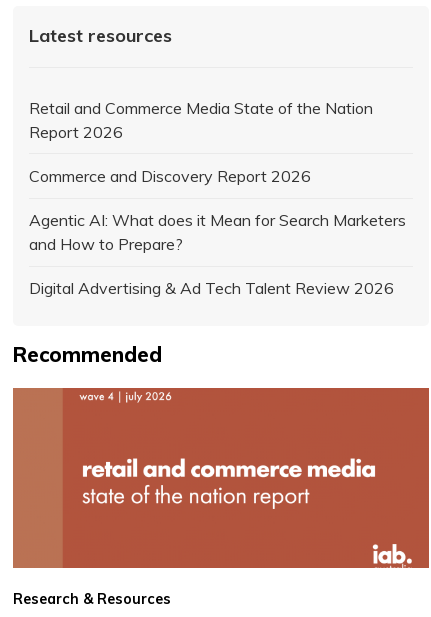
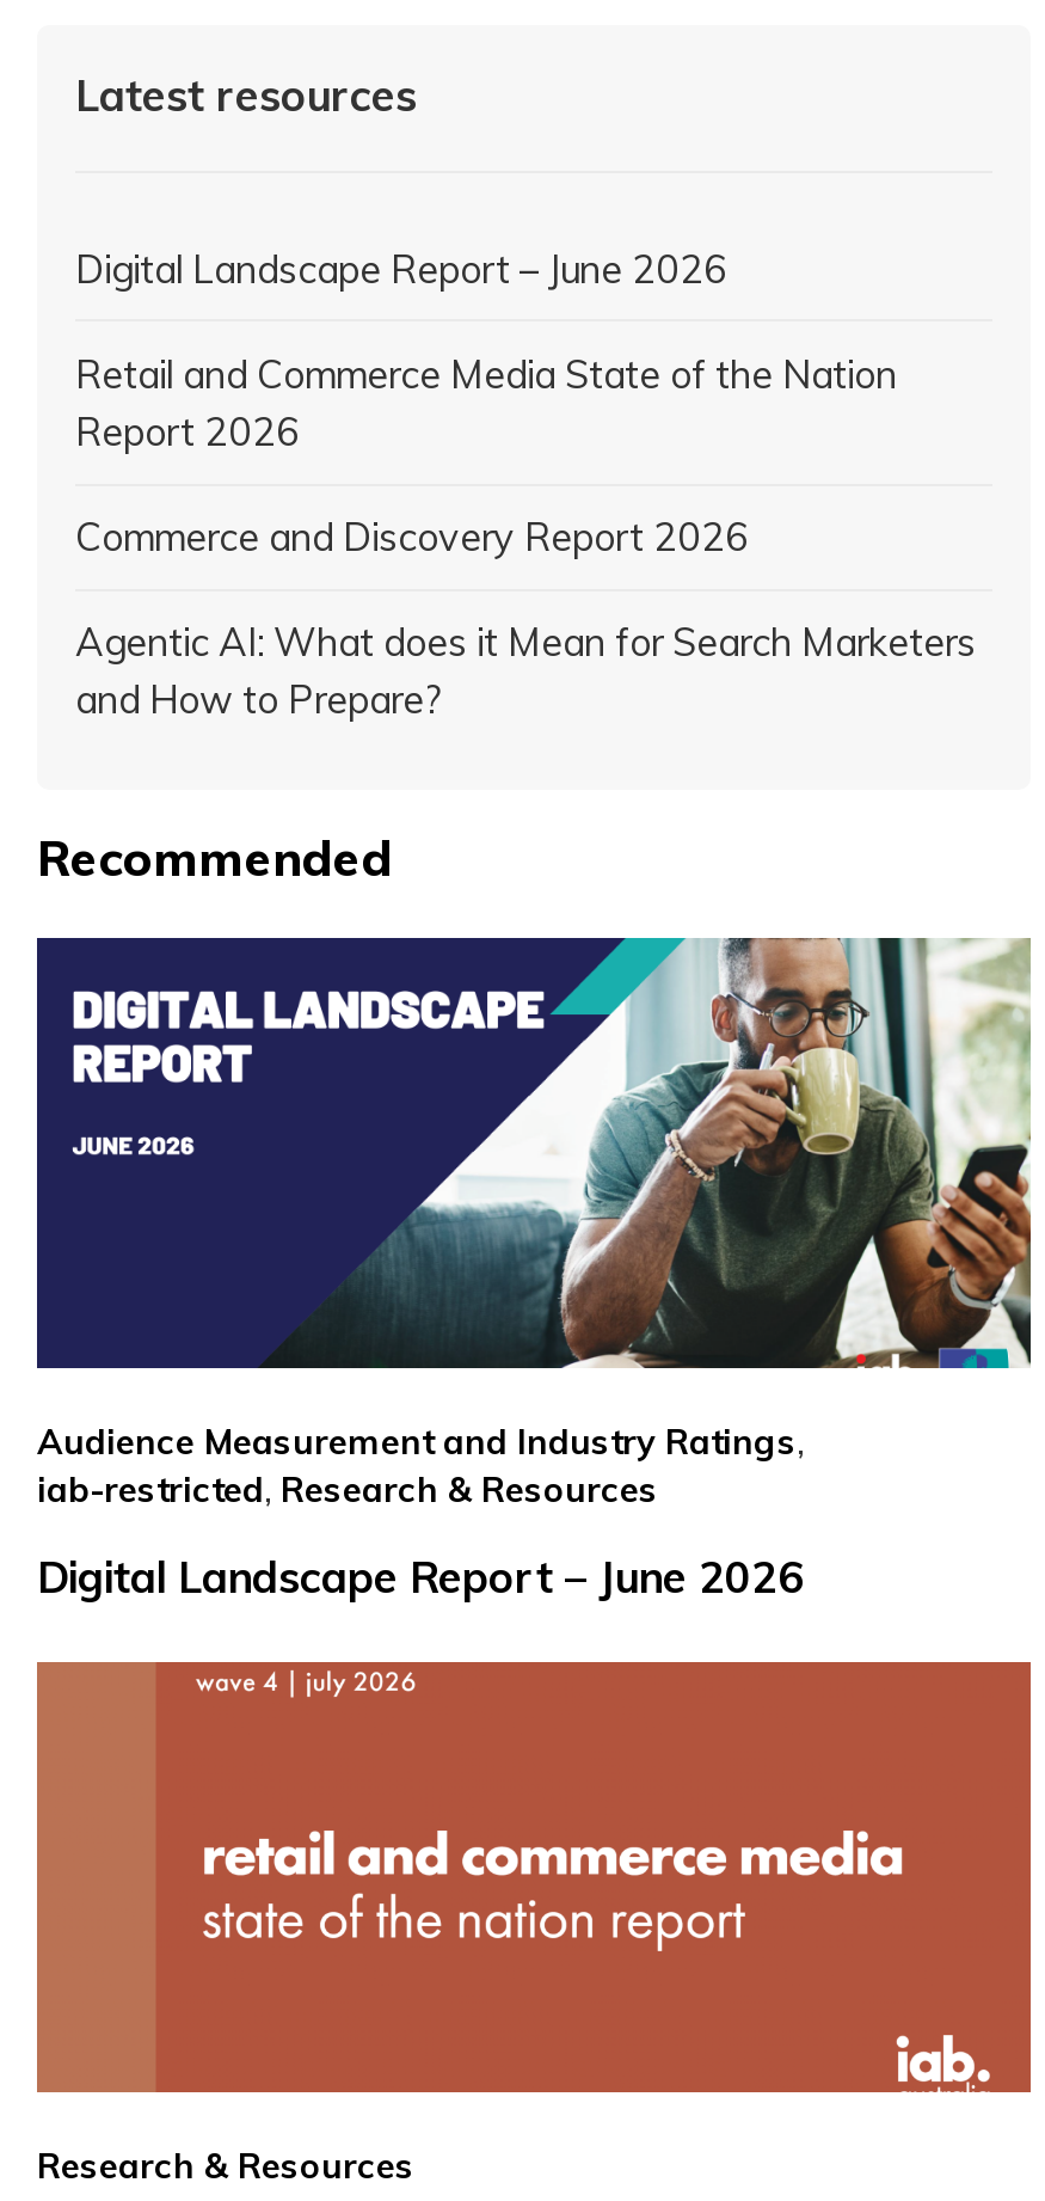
+ Digital Landscape Report – June 2026

- Digital Advertising & Ad Tech Talent Review 2026

+ [image]
+ Audience Measurement and Industry Ratings,
+ iab-restricted, Research & Resources
+ Digital Landscape Report – June 2026
